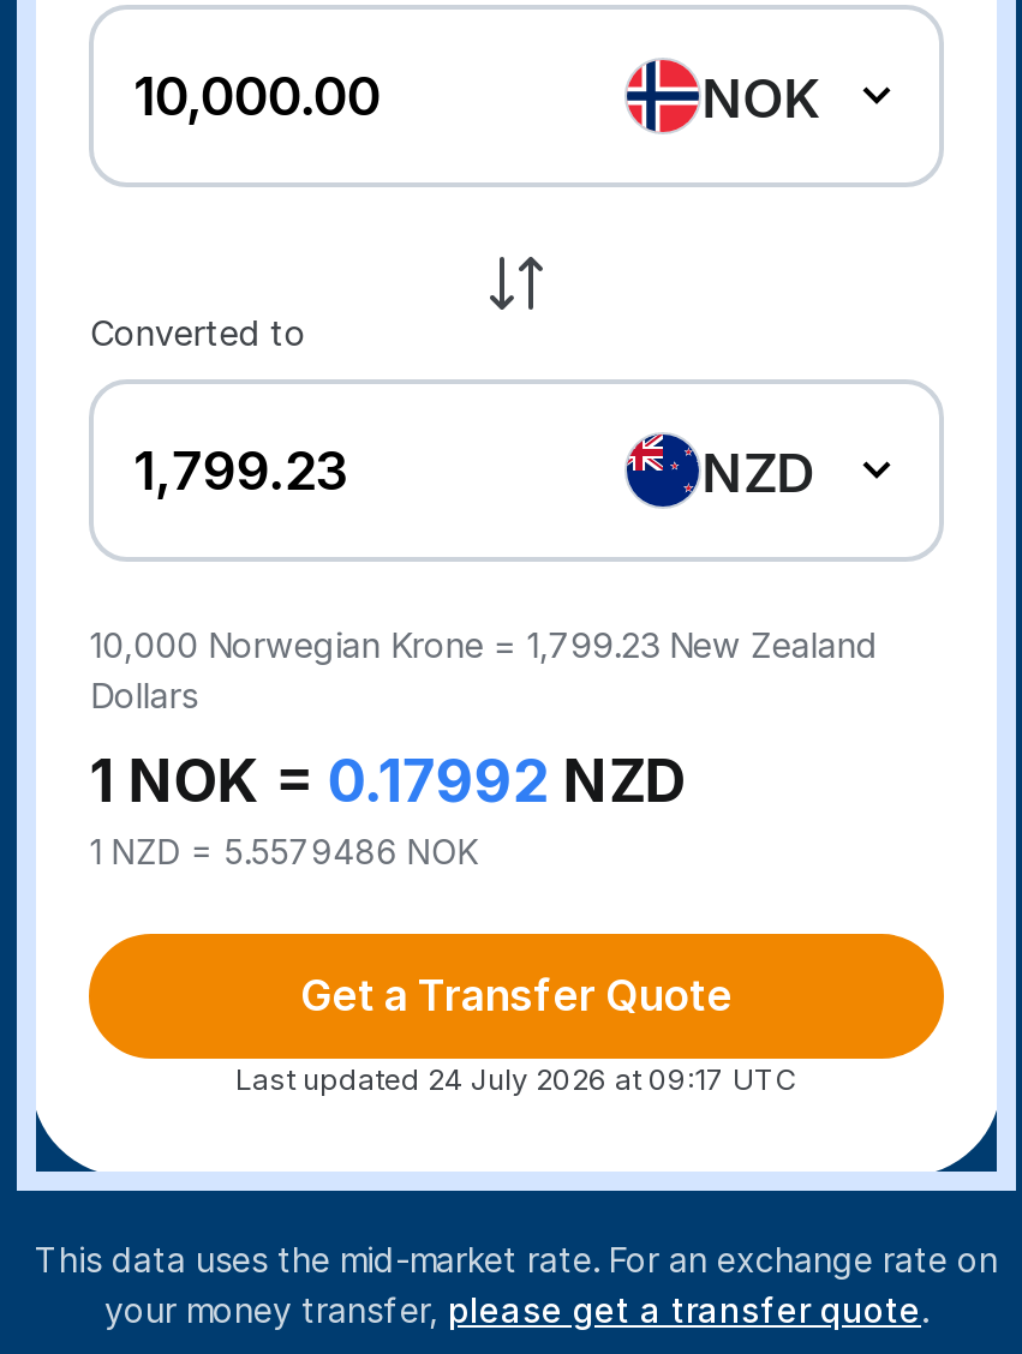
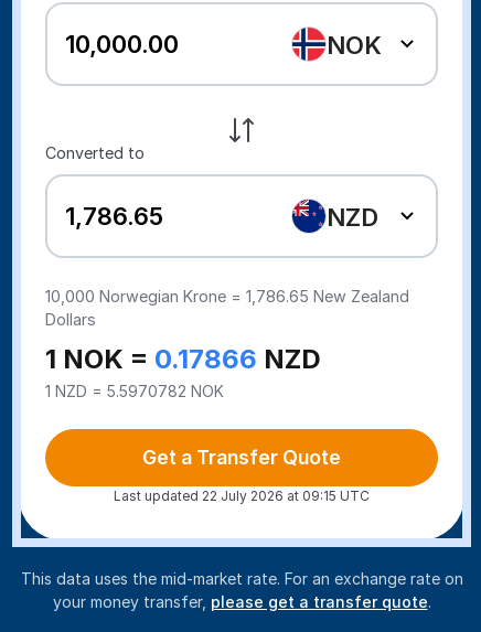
- 10,000 Norwegian Krone = 1,799.23 New Zealand
+ 10,000 Norwegian Krone = 1,786.65 New Zealand

- 1 NOK = 0.17992 NZD
+ 1 NOK = 0.17866 NZD

- 1 NZD = 5.5579486 NOK
+ 1 NZD = 5.5970782 NOK

- Last updated 24 July 2026 at 09:17 UTC
+ Last updated 22 July 2026 at 09:15 UTC
